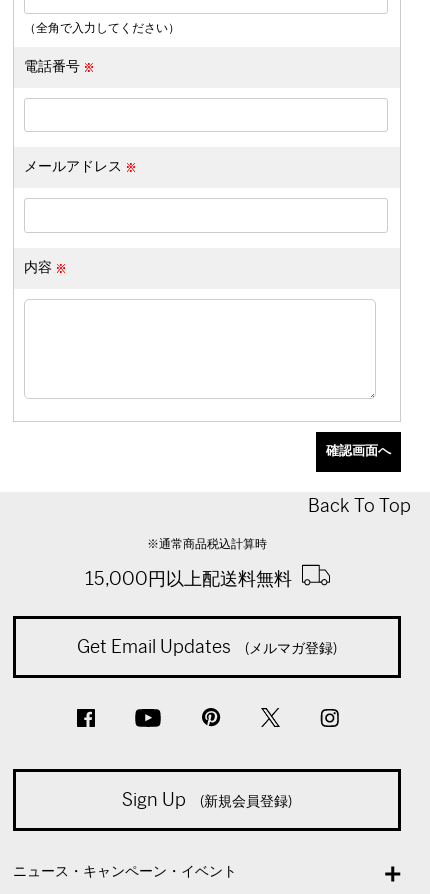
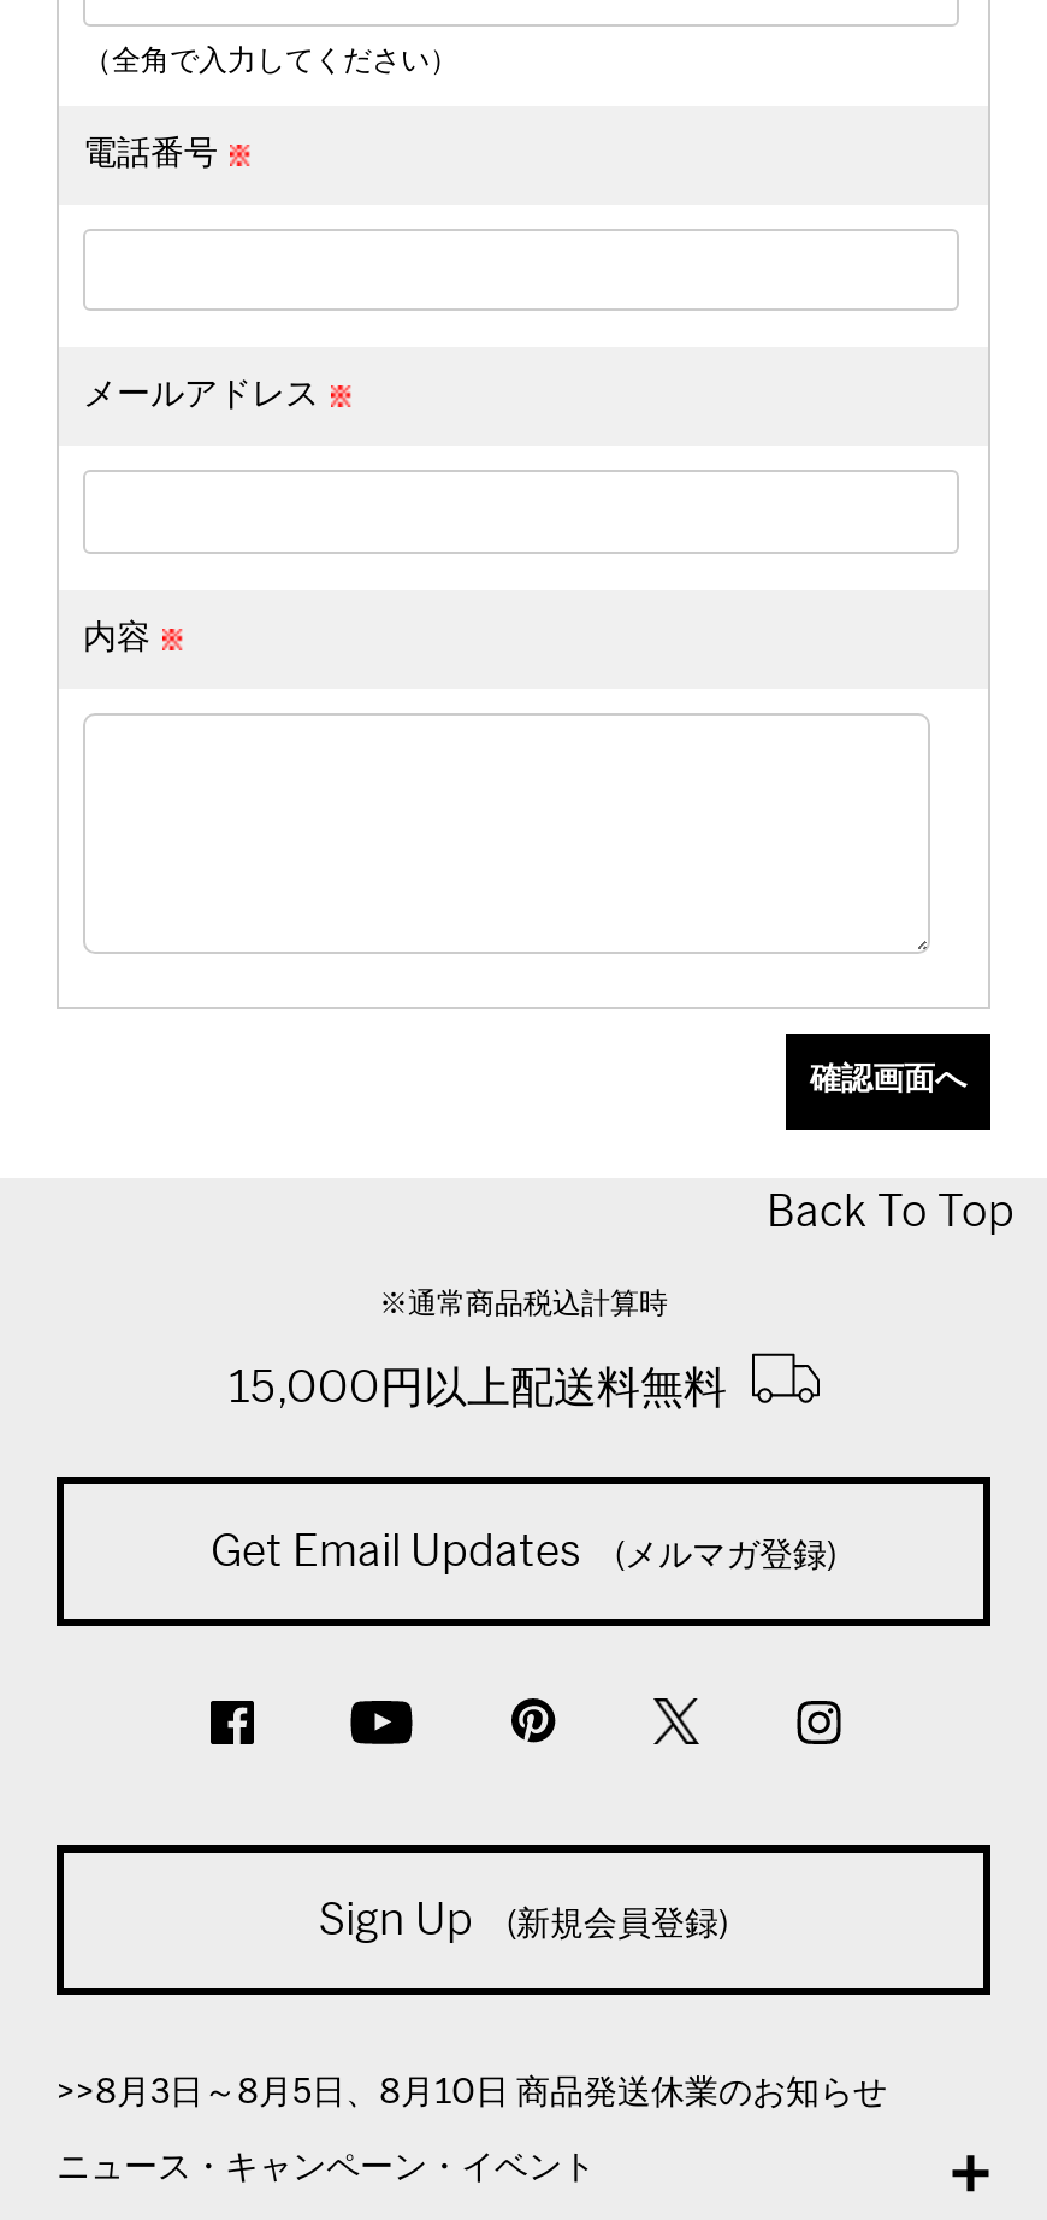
+ >>8月3日～8月5日、8月10日 商品発送休業のお知らせ
